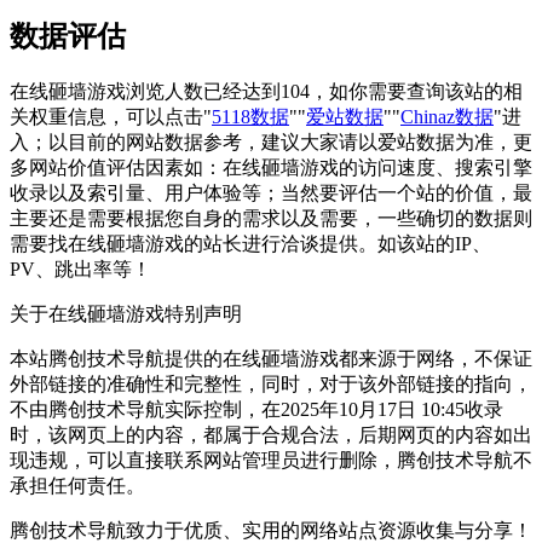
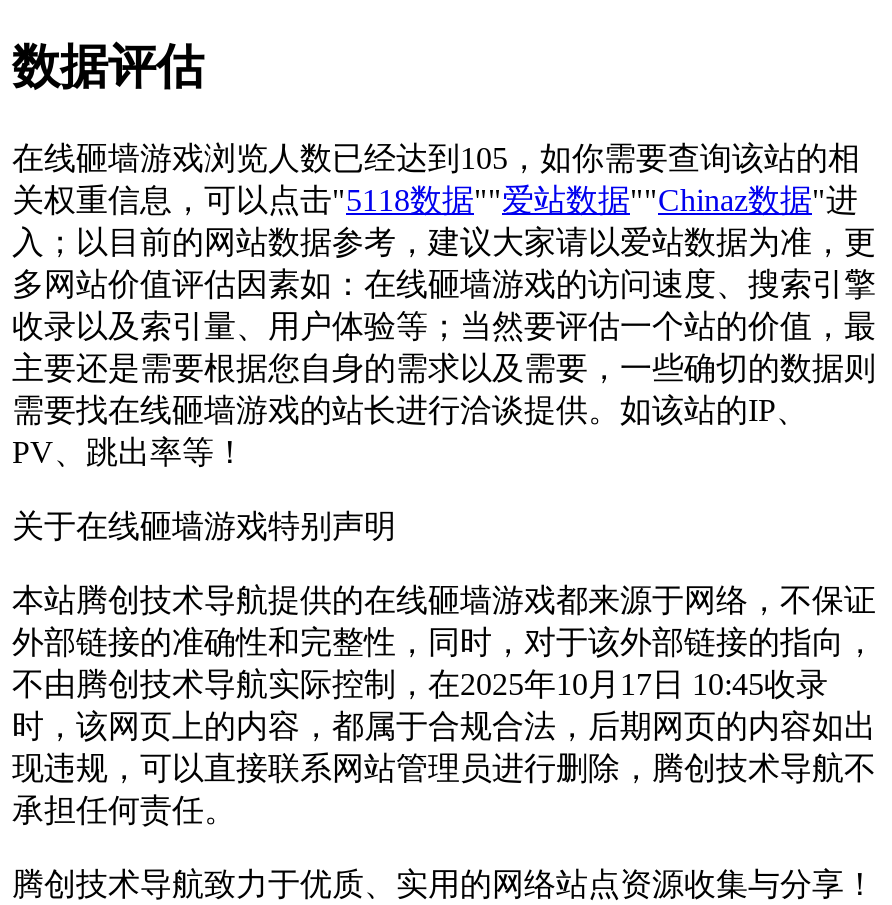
- 在线砸墙游戏浏览人数已经达到104，如你需要查询该站的相
+ 在线砸墙游戏浏览人数已经达到105，如你需要查询该站的相
